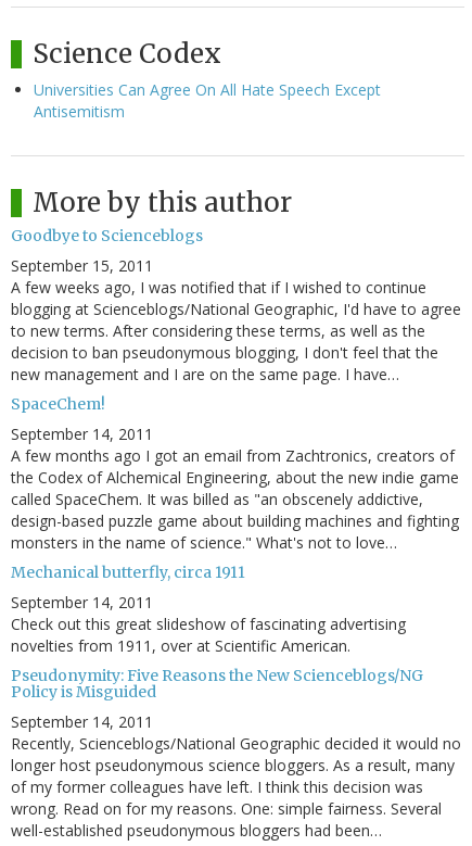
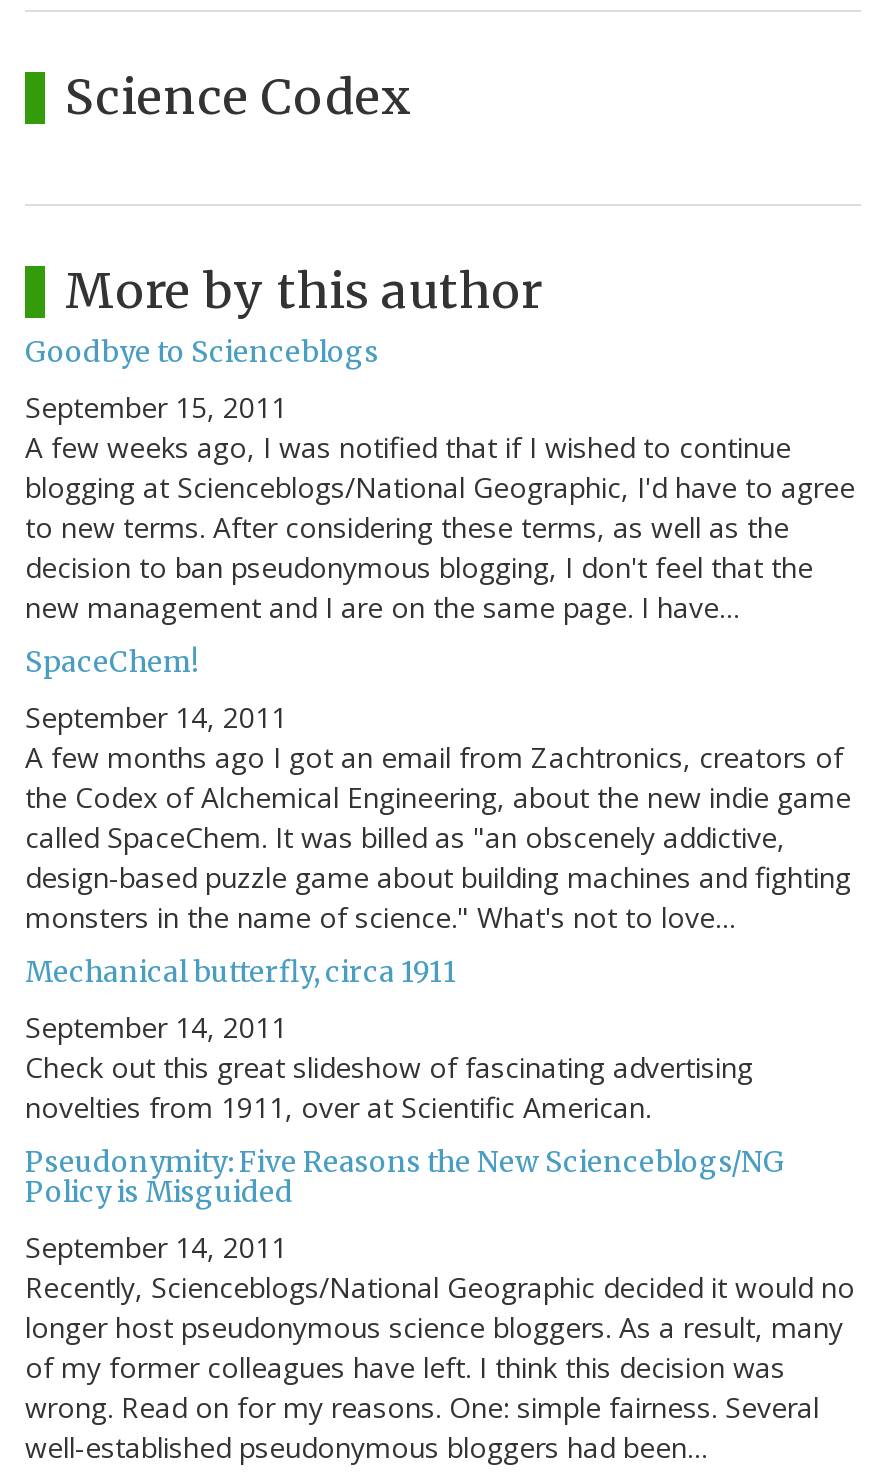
- Universities Can Agree On All Hate Speech Except
- Antisemitism
